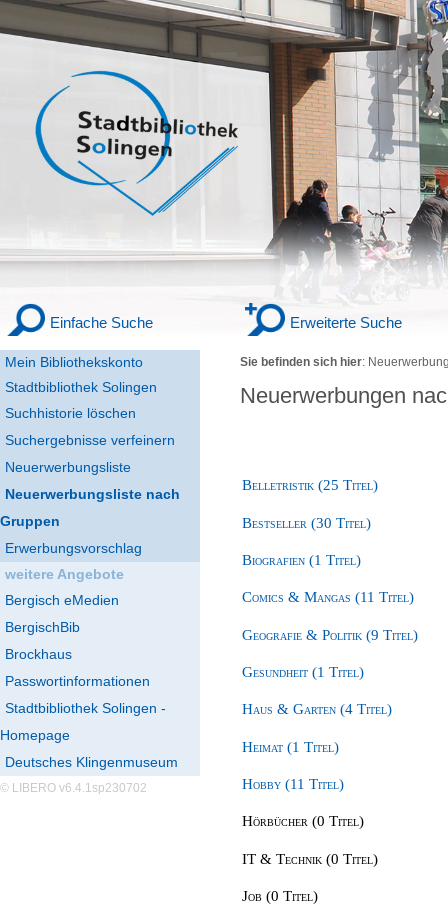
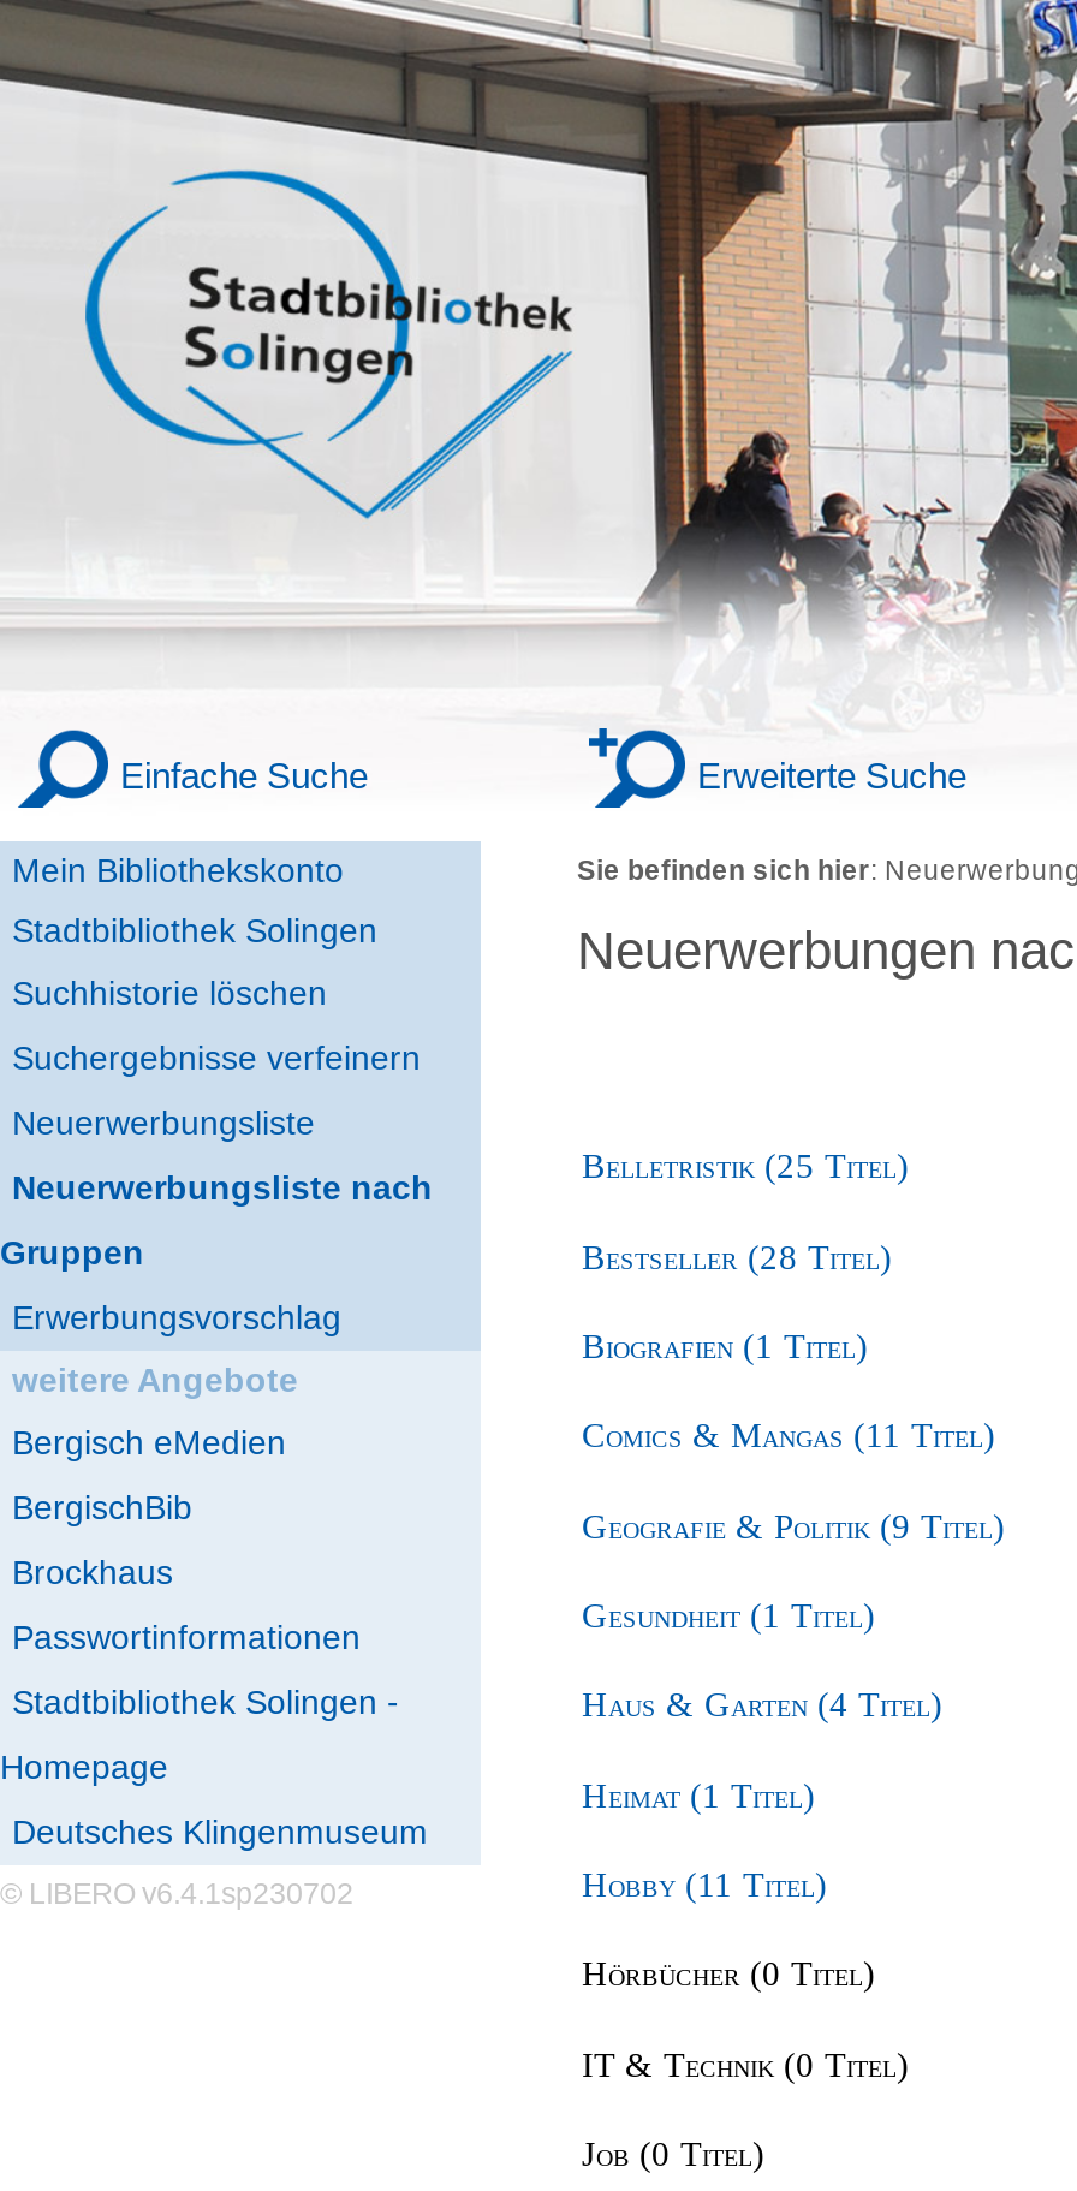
- Bestseller (30 Titel)
+ Bestseller (28 Titel)
